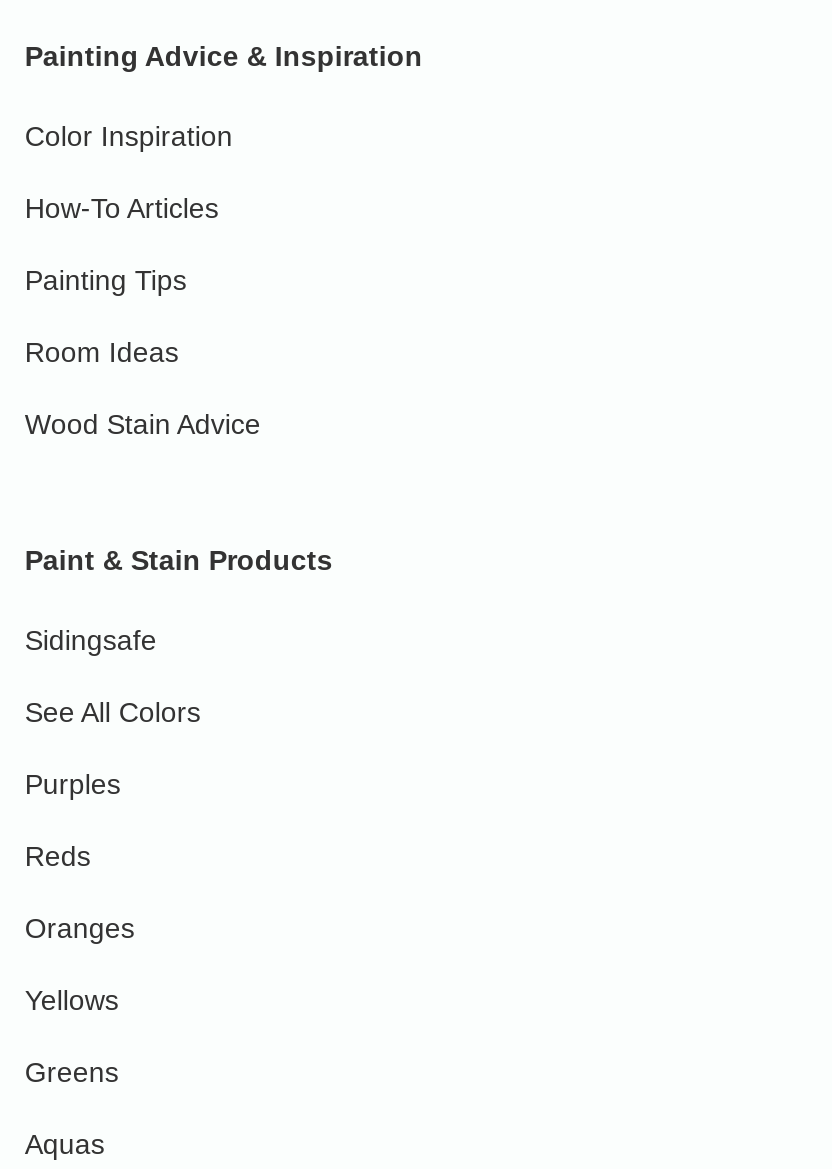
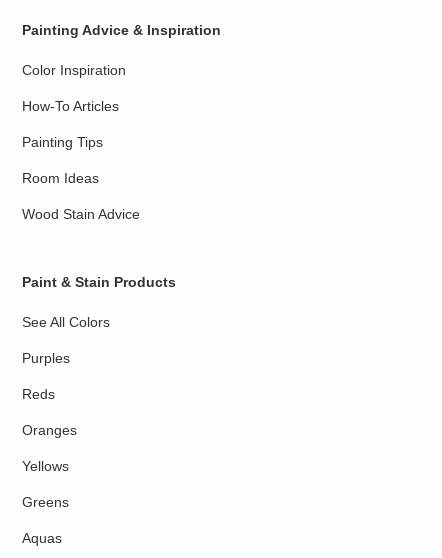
- Sidingsafe
